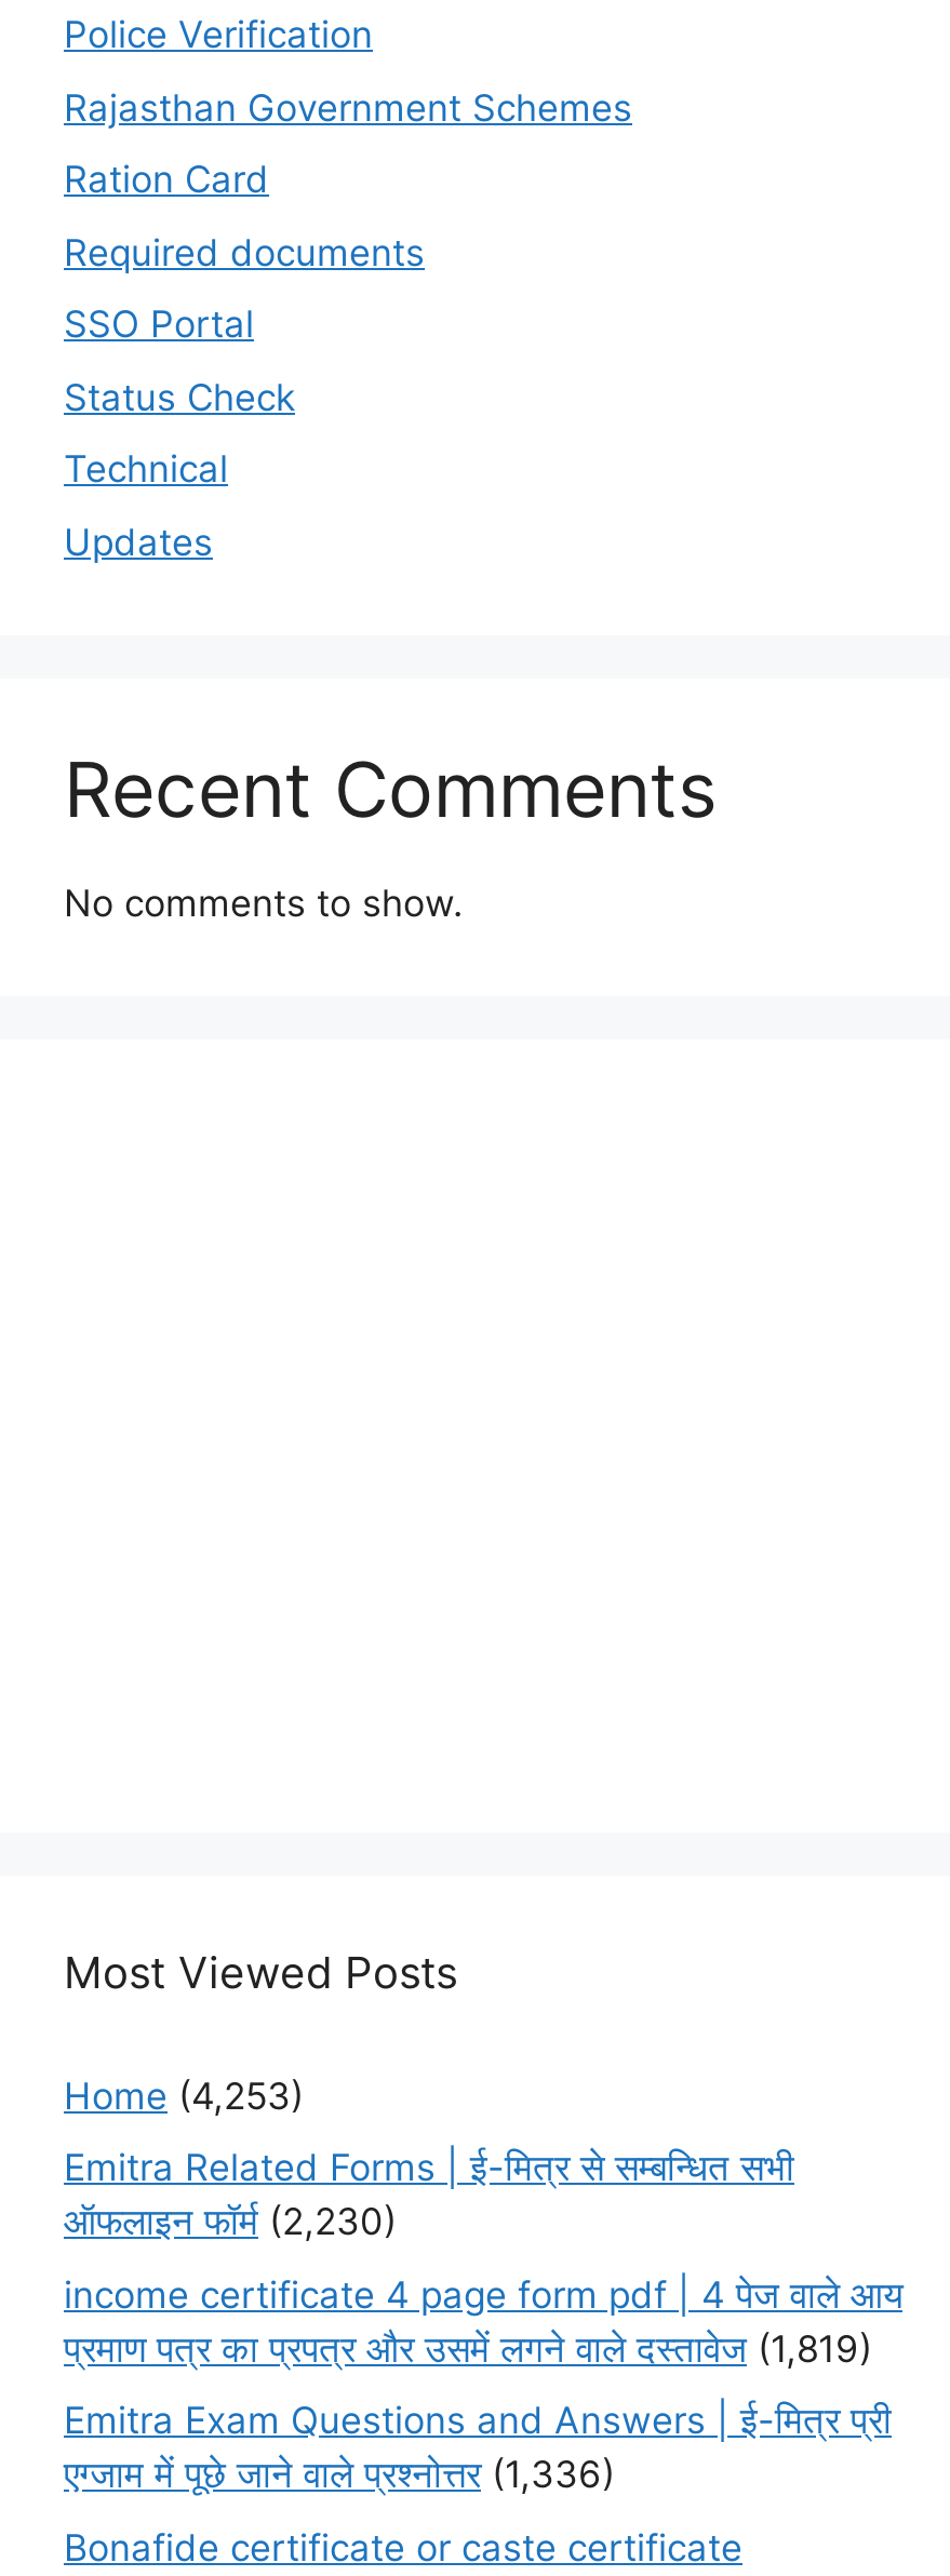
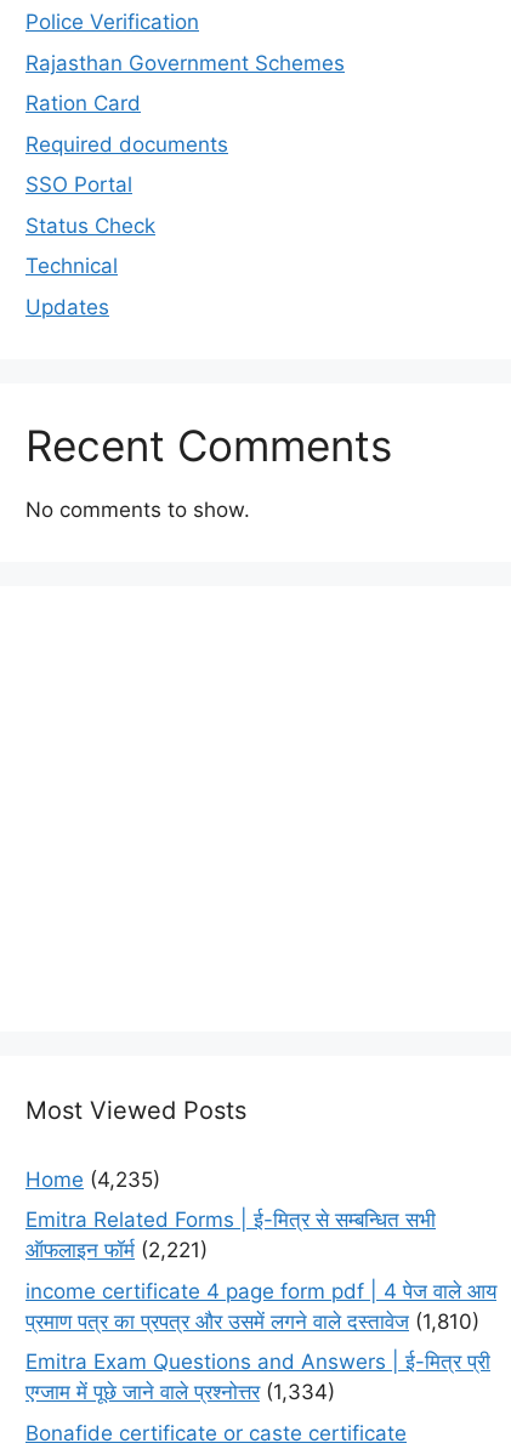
- Home (4,253)
+ Home (4,235)

- ऑफलाइन फॉर्म (2,230)
+ ऑफलाइन फॉर्म (2,221)

- प्रमाण पत्र का प्रपत्र और उसमें लगने वाले दस्तावेज (1,819)
+ प्रमाण पत्र का प्रपत्र और उसमें लगने वाले दस्तावेज (1,810)

- एग्जाम में पूछे जाने वाले प्रश्नोत्तर (1,336)
+ एग्जाम में पूछे जाने वाले प्रश्नोत्तर (1,334)
